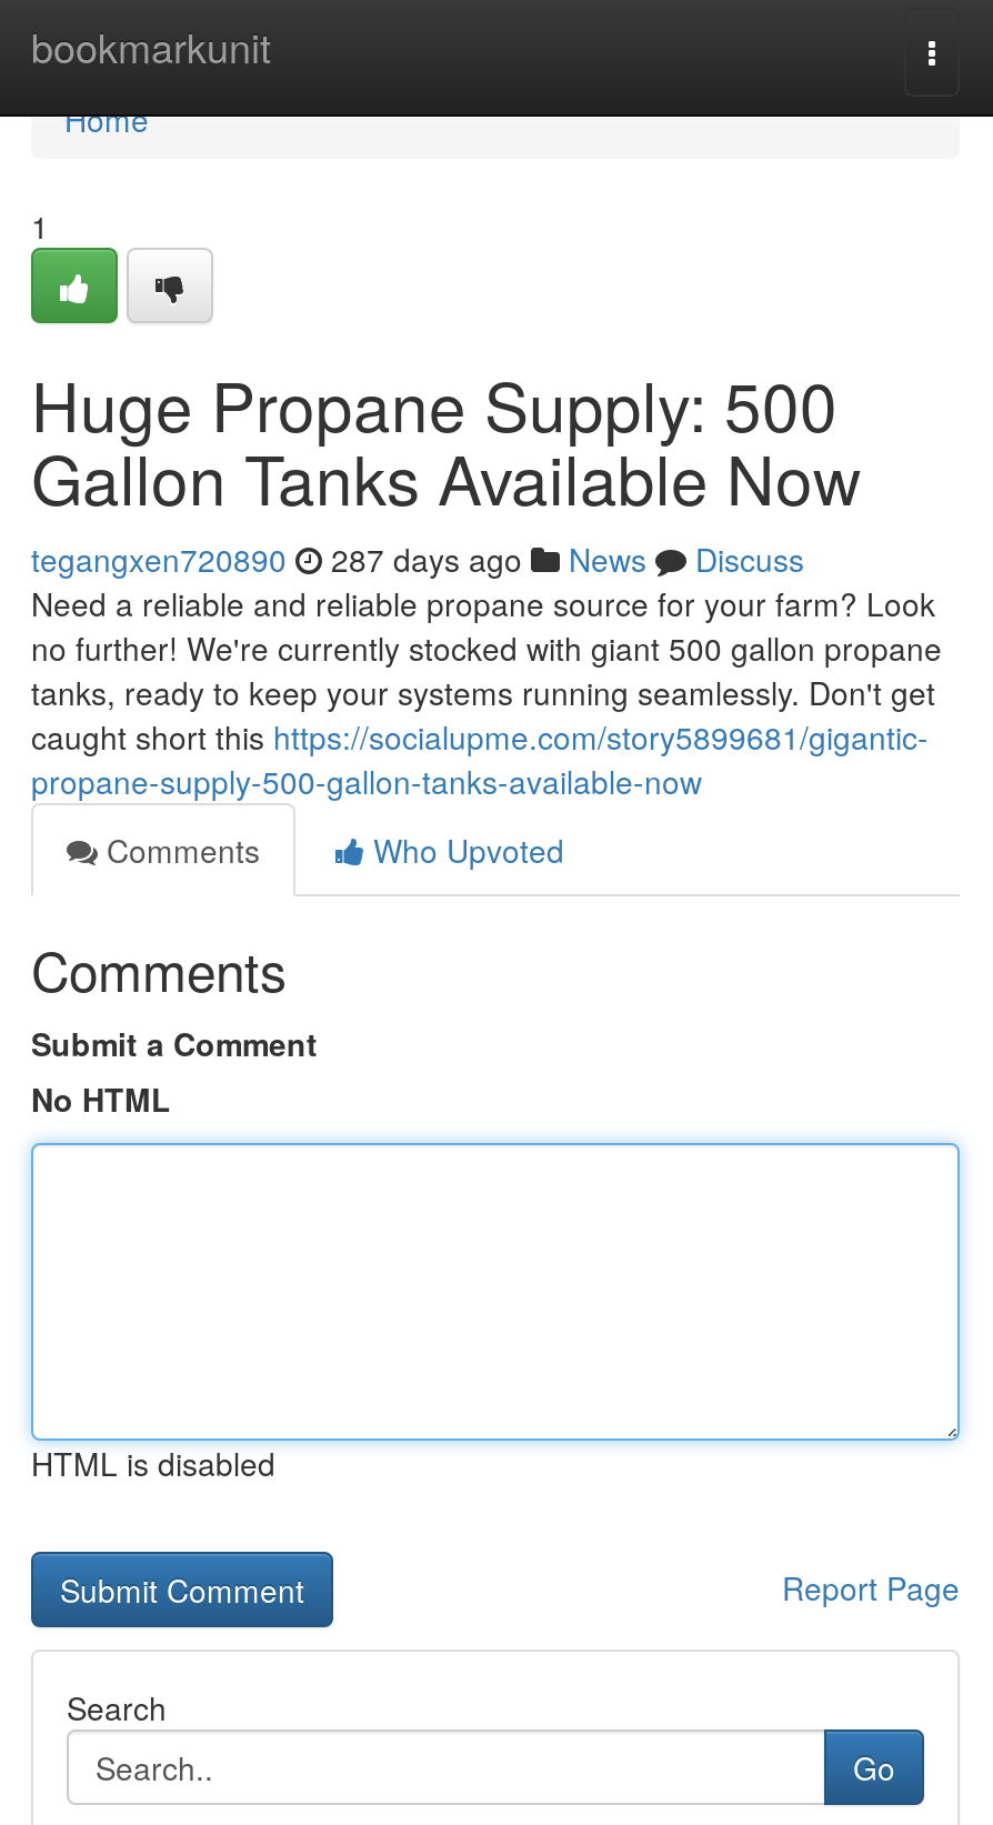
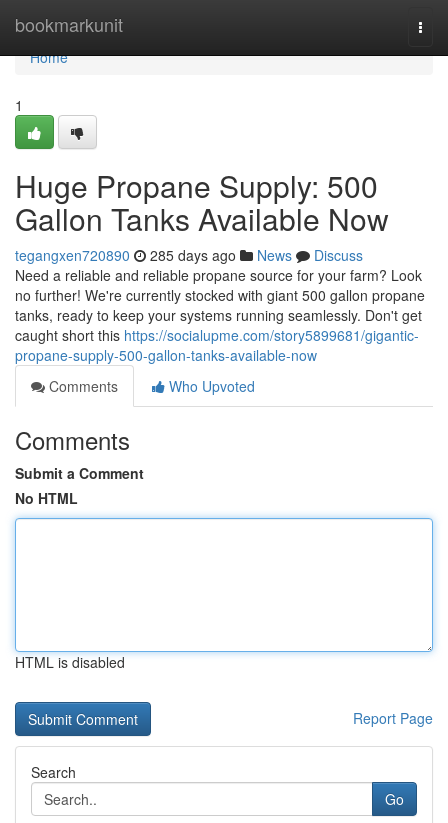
- tegangxen720890 287 days ago News Discuss
+ tegangxen720890 285 days ago News Discuss
